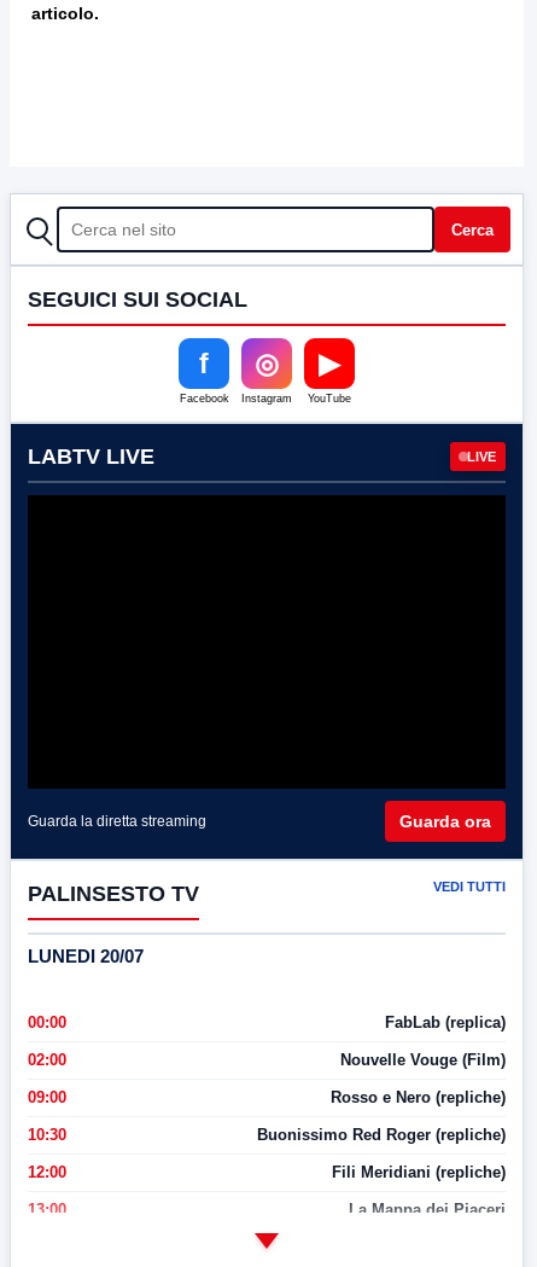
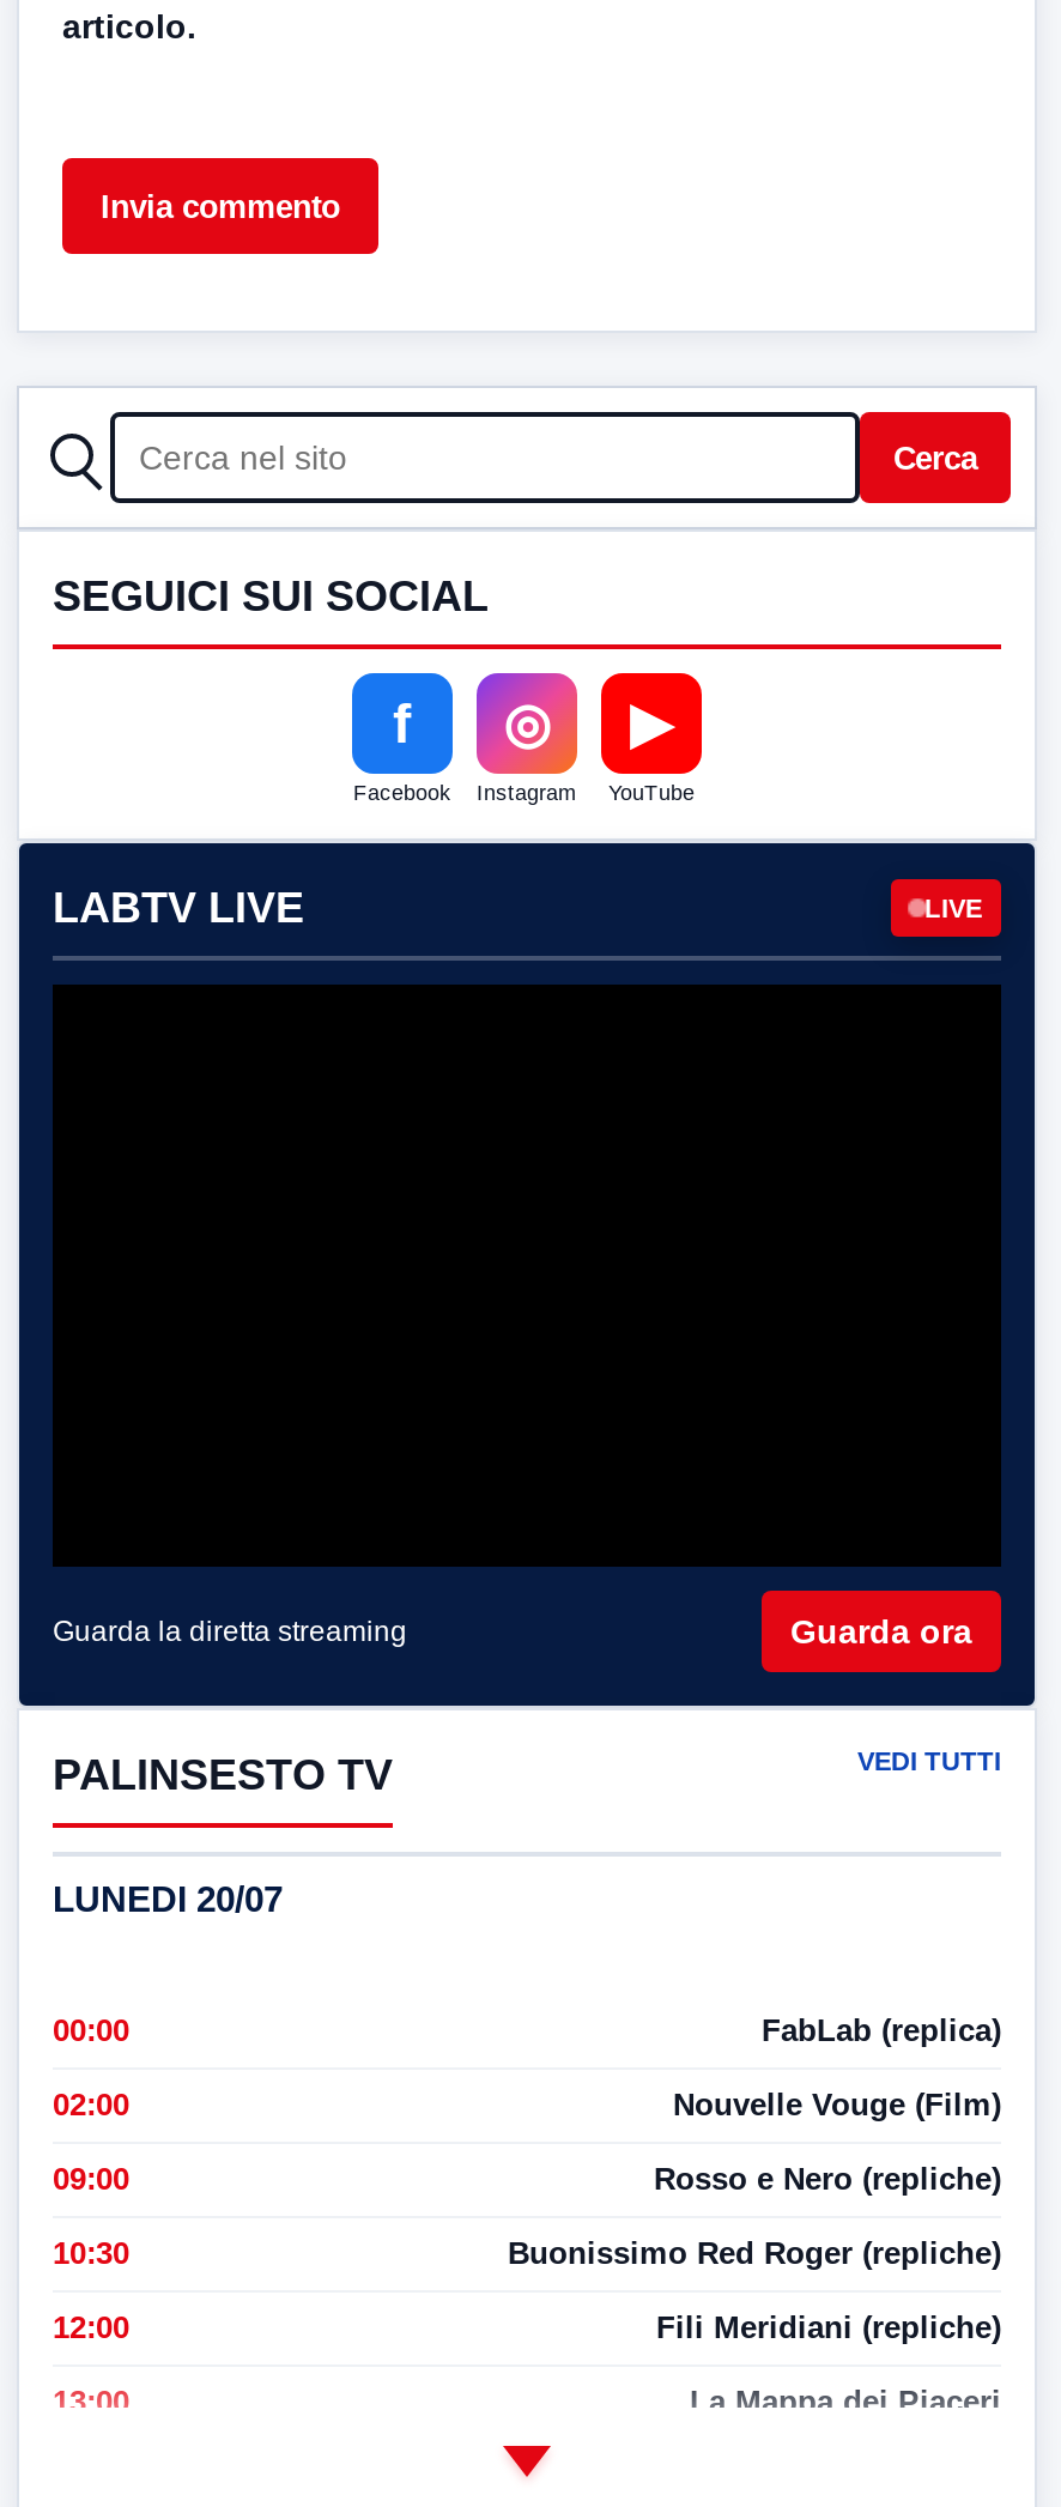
+ [image]
